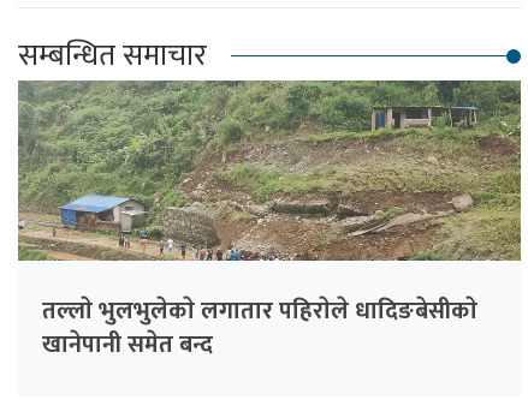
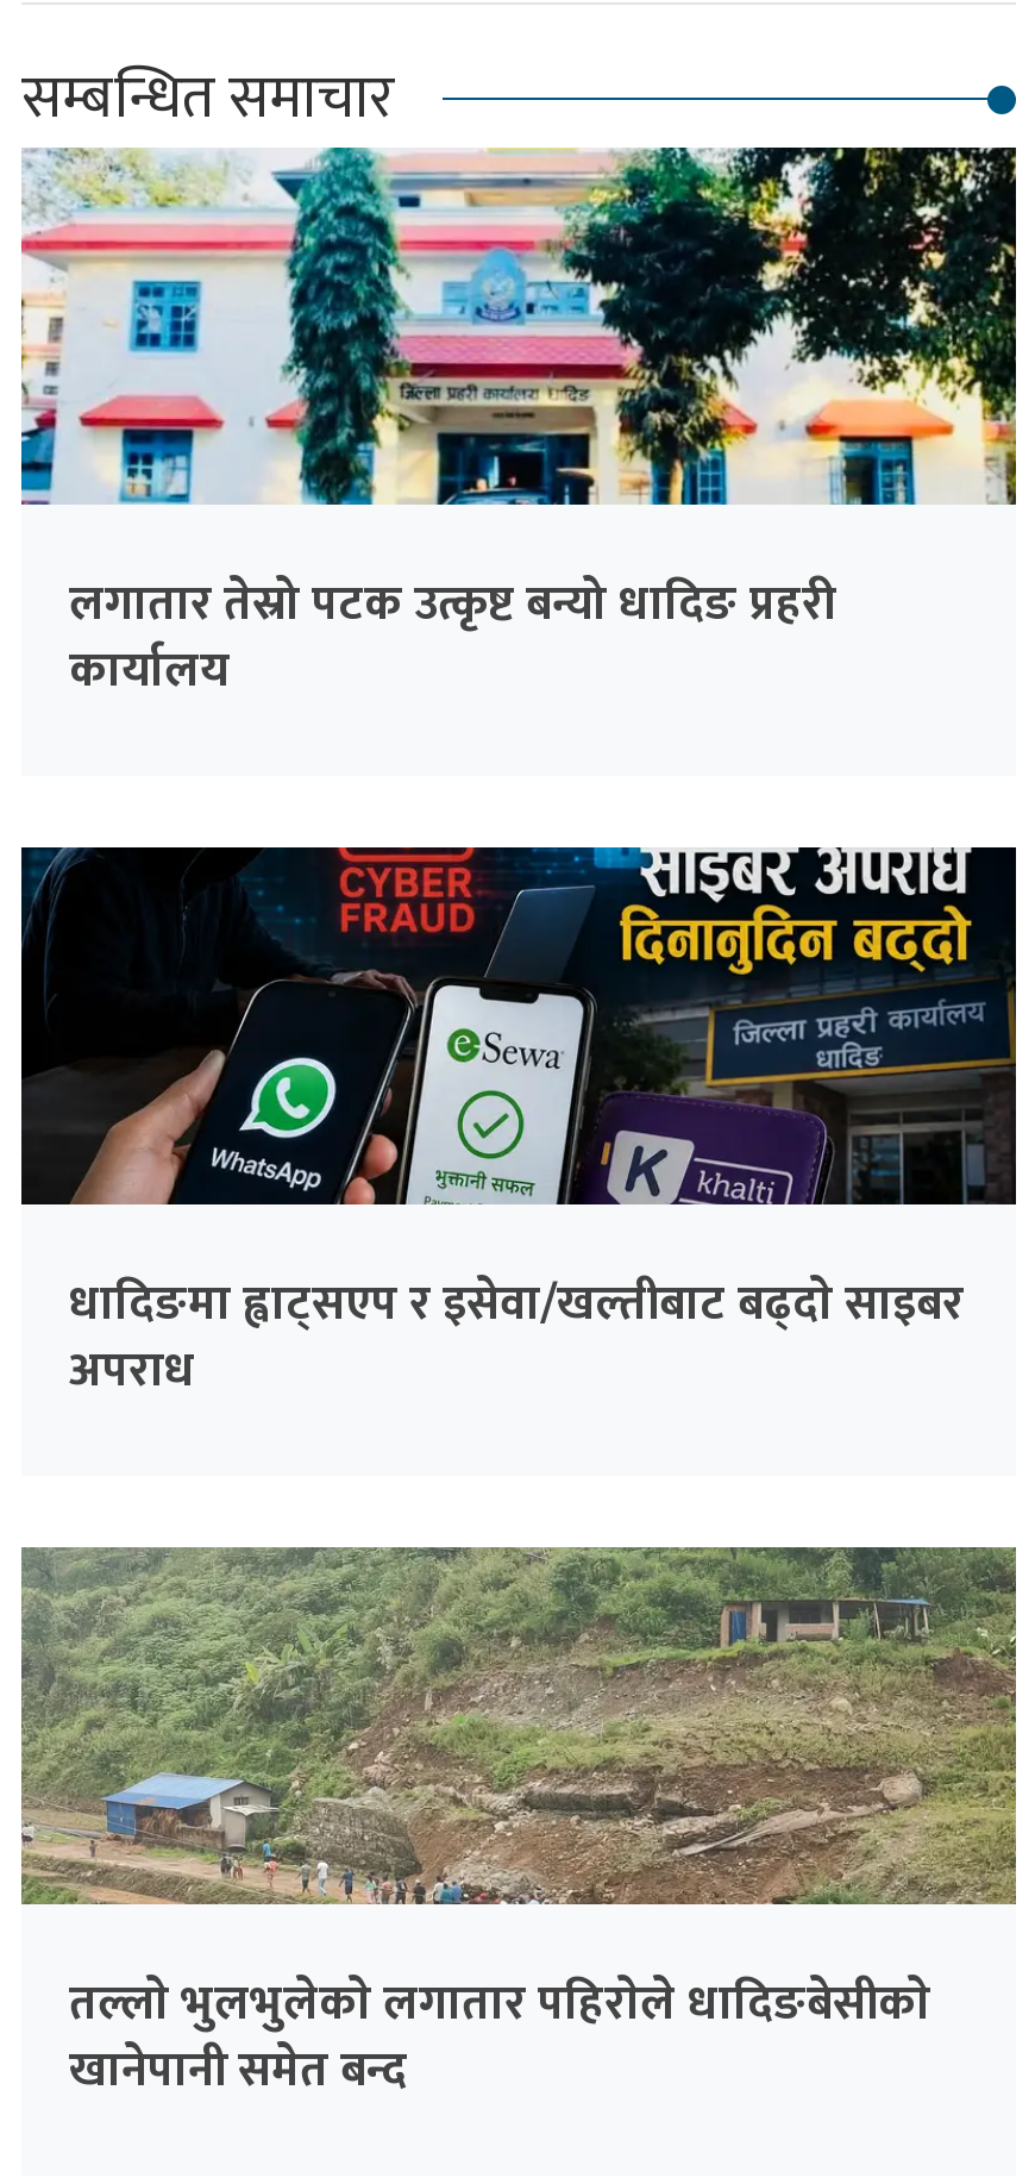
+ [image]
+ लगातार तेस्रो पटक उत्कृष्ट बन्यो धादिङ प्रहरी
+ कार्यालय

+ [image]
+ धादिङमा ह्वाट्सएप र इसेवा/खल्तीबाट बढ्दाे साइबर
+ अपराध
